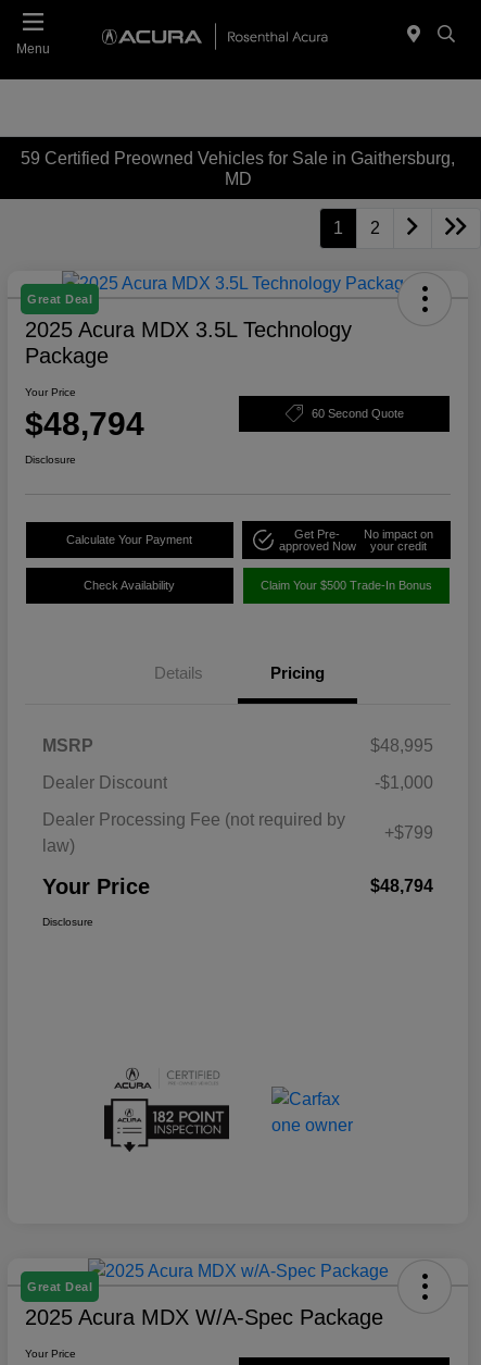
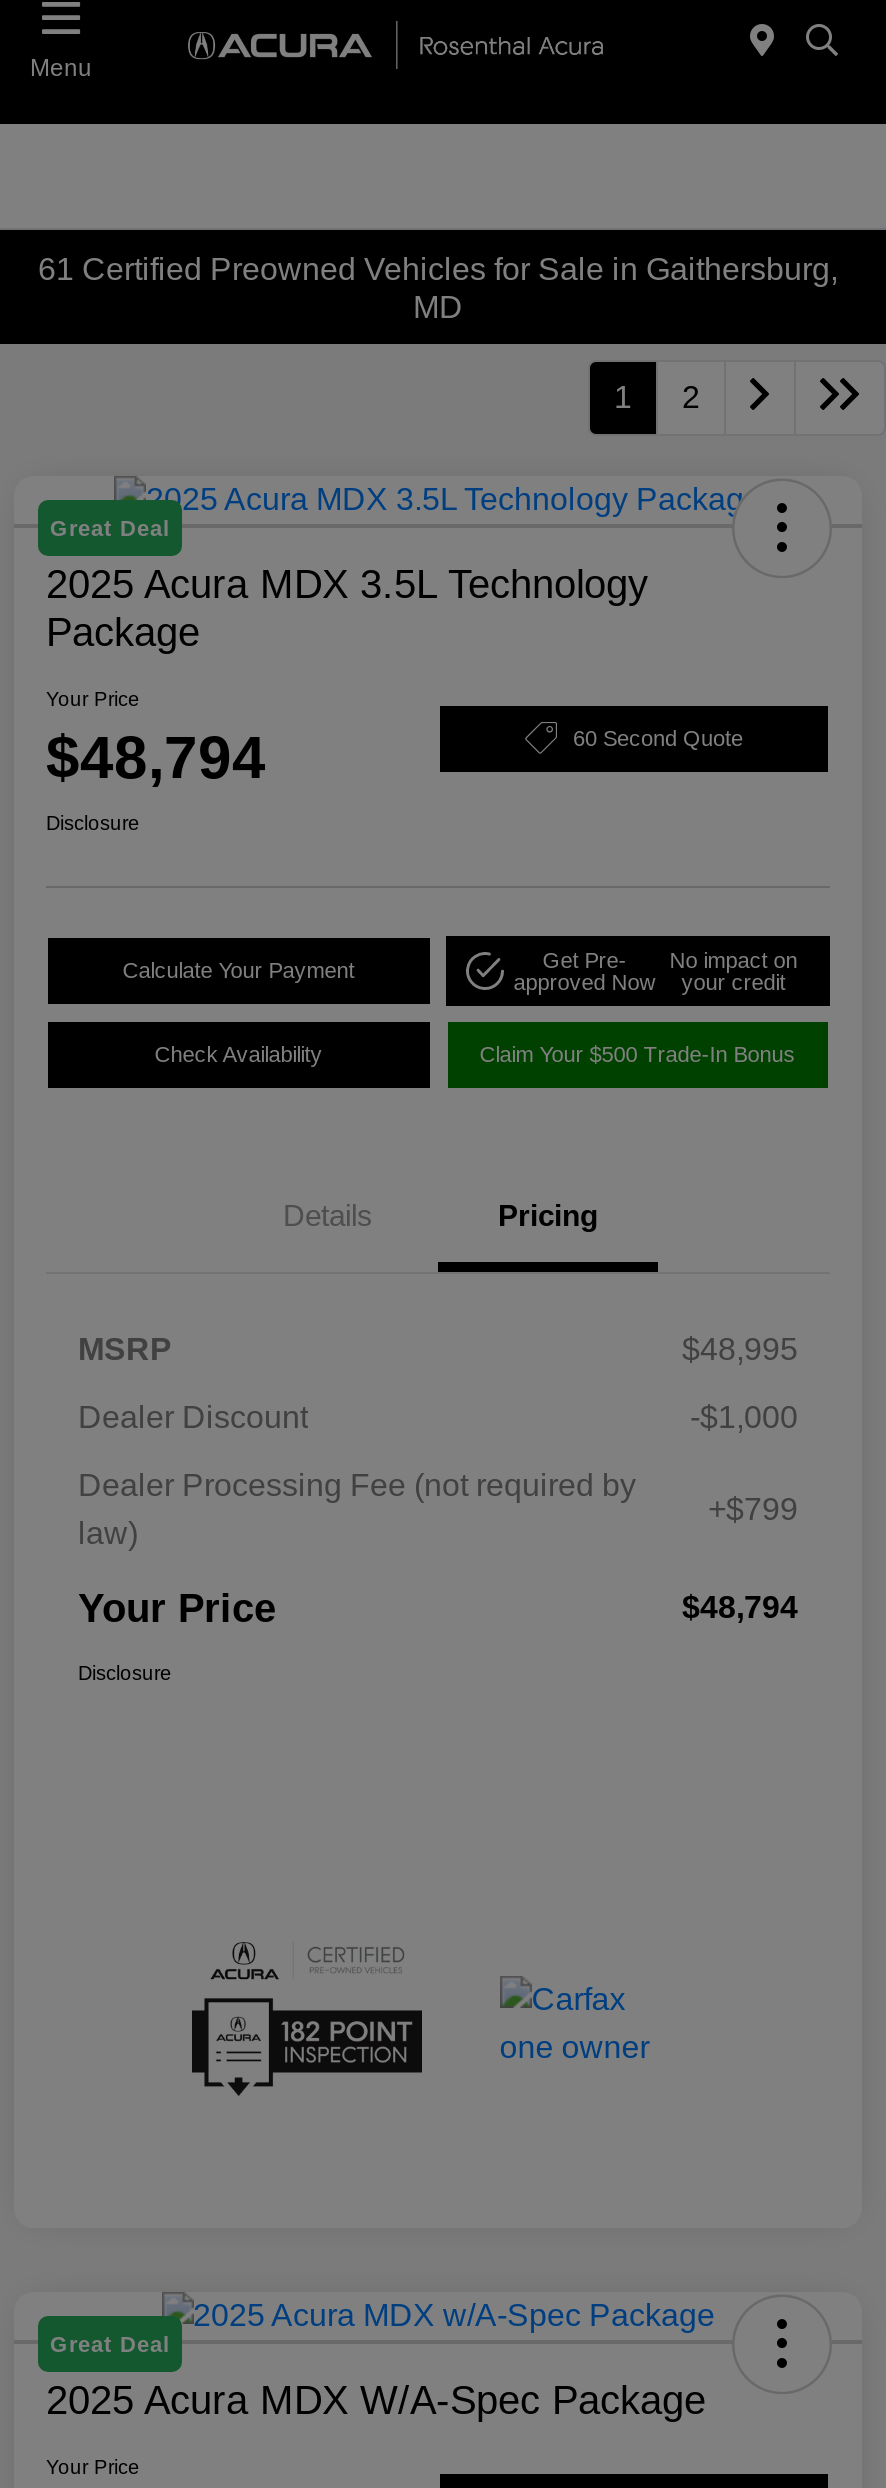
- 59 Certified Preowned Vehicles for Sale in Gaithersburg,
+ 61 Certified Preowned Vehicles for Sale in Gaithersburg,
